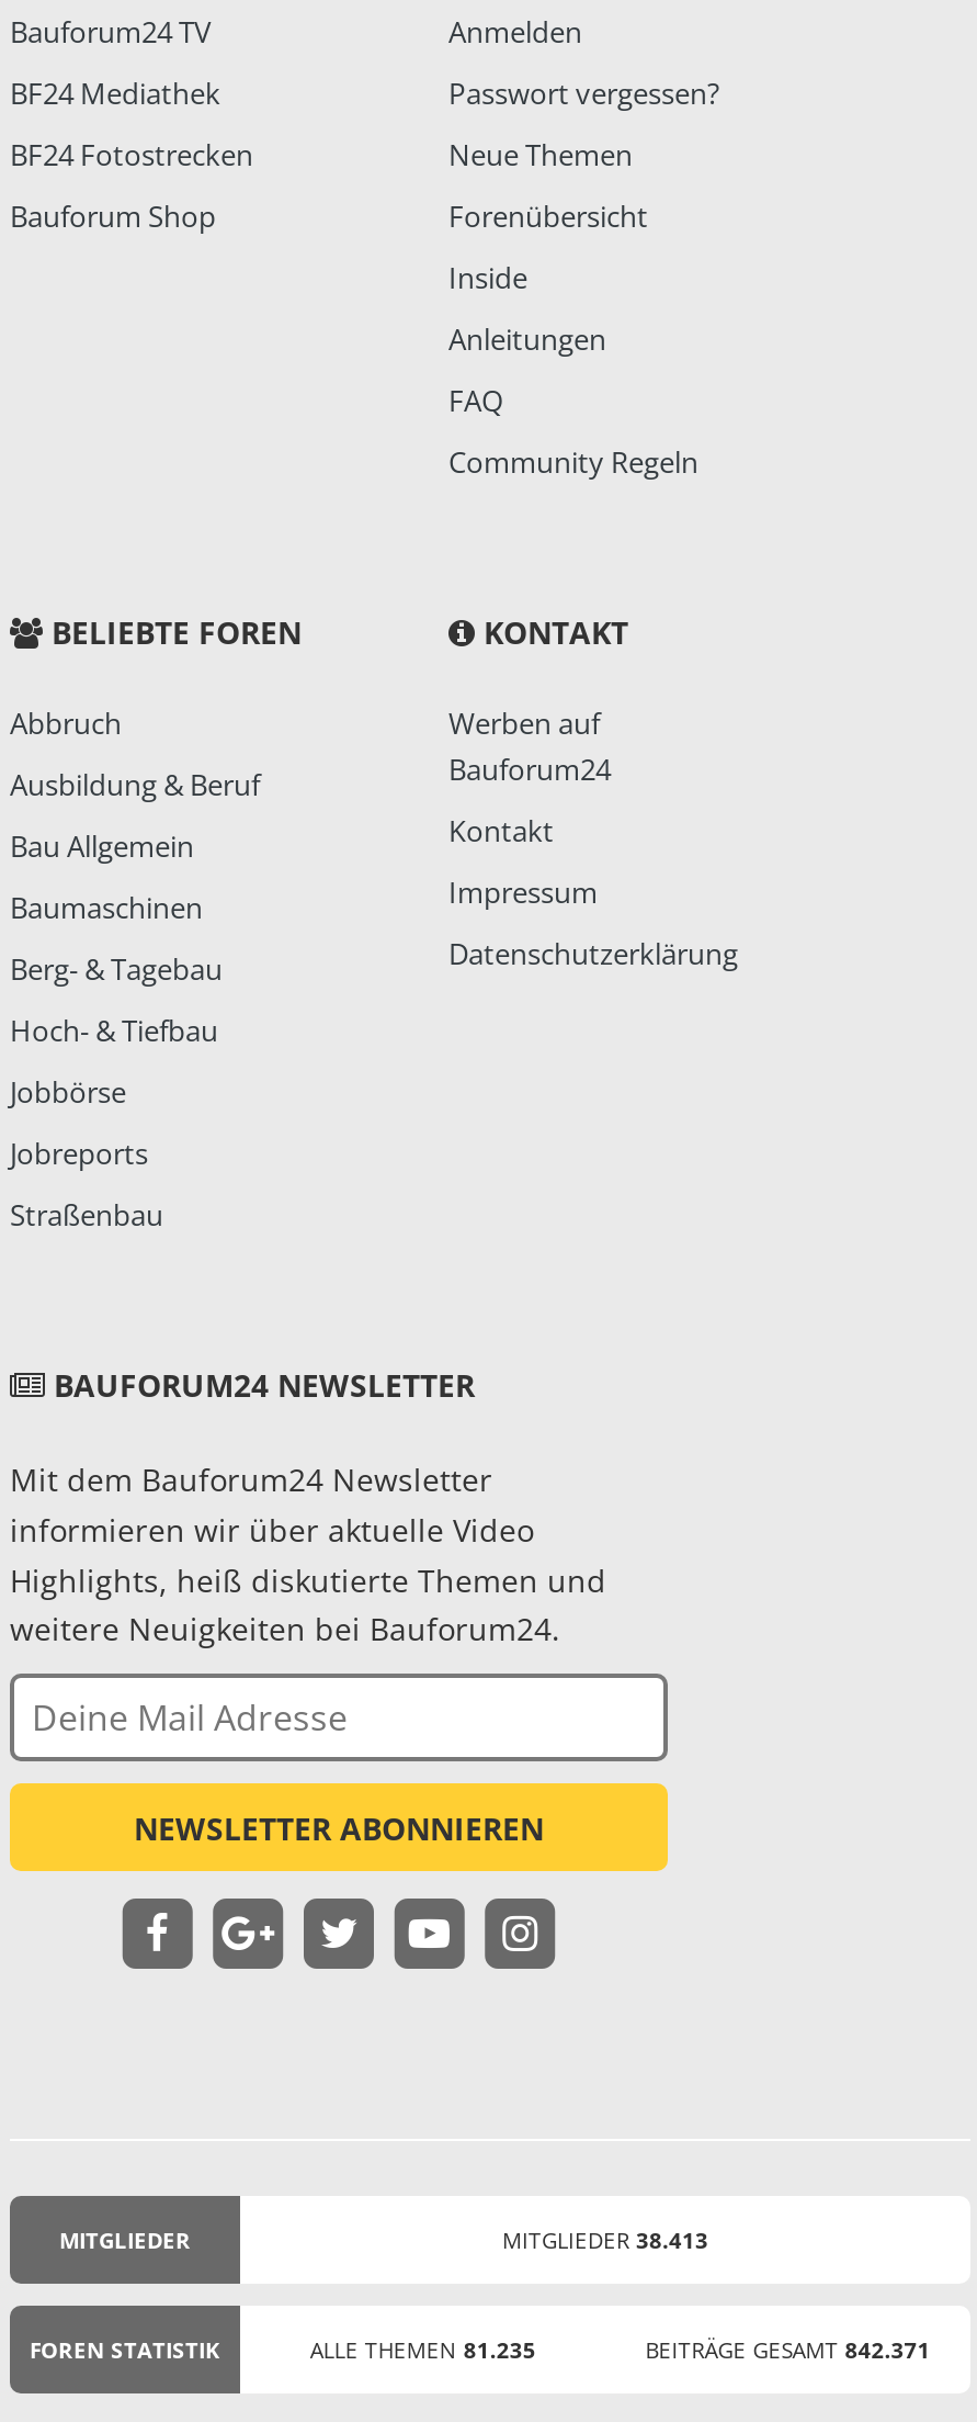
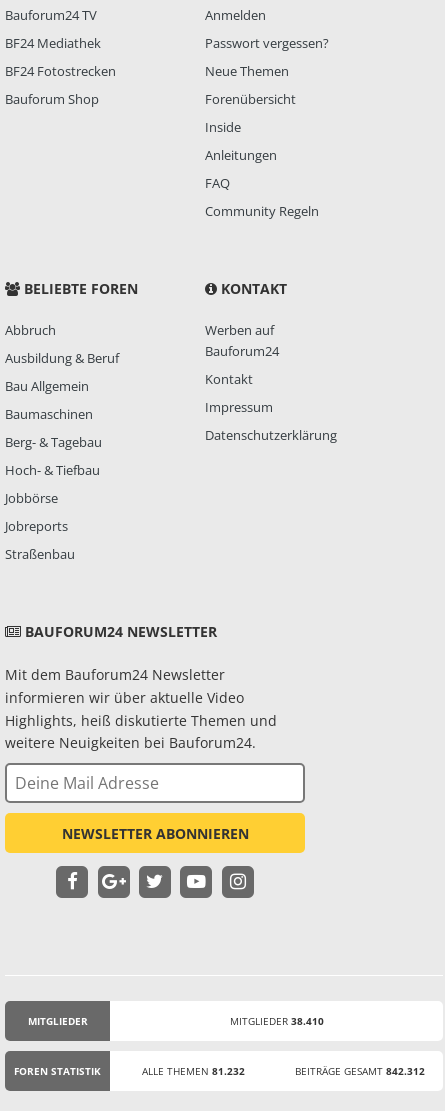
- MITGLIEDER 38.413
+ MITGLIEDER 38.410

- ALLE THEMEN 81.235
+ ALLE THEMEN 81.232

- BEITRÄGE GESAMT 842.371
+ BEITRÄGE GESAMT 842.312
